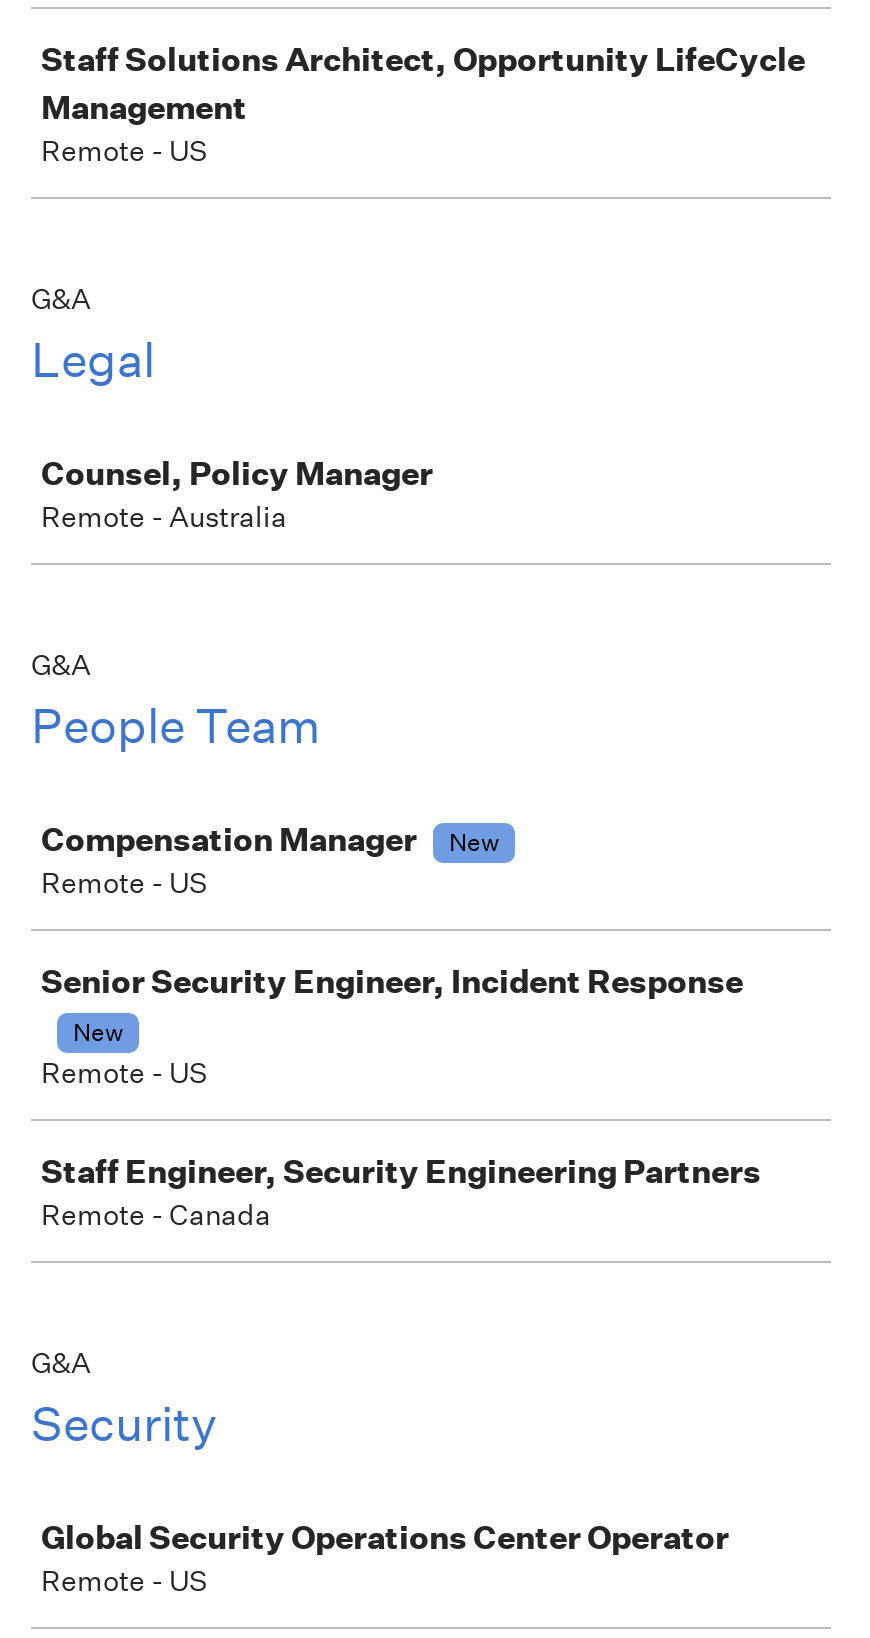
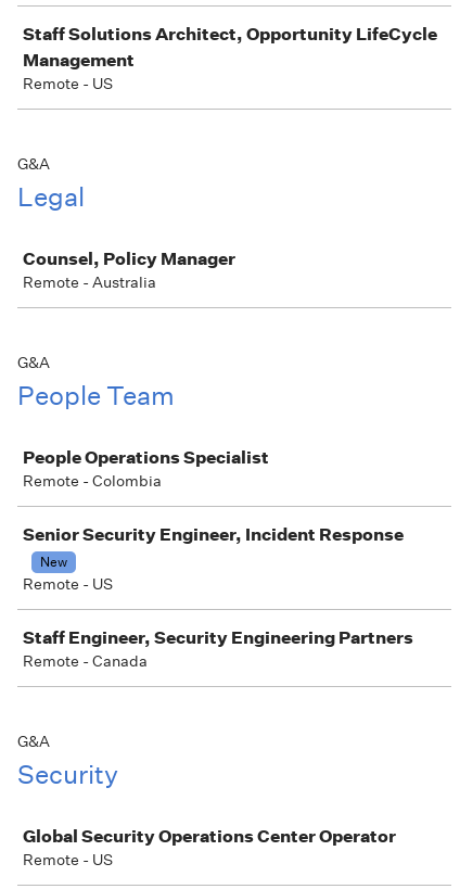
- Compensation Manager
- New
- Remote - US
+ People Operations Specialist
+ Remote - Colombia
